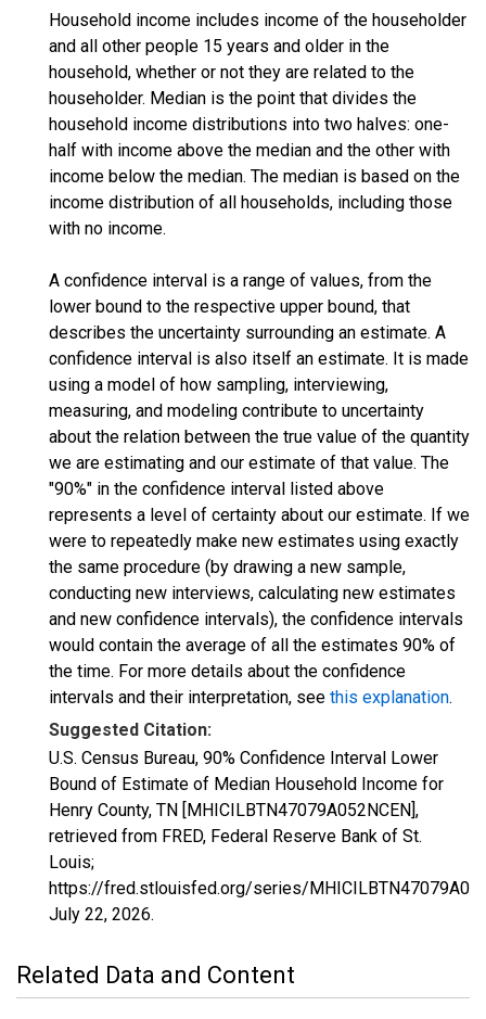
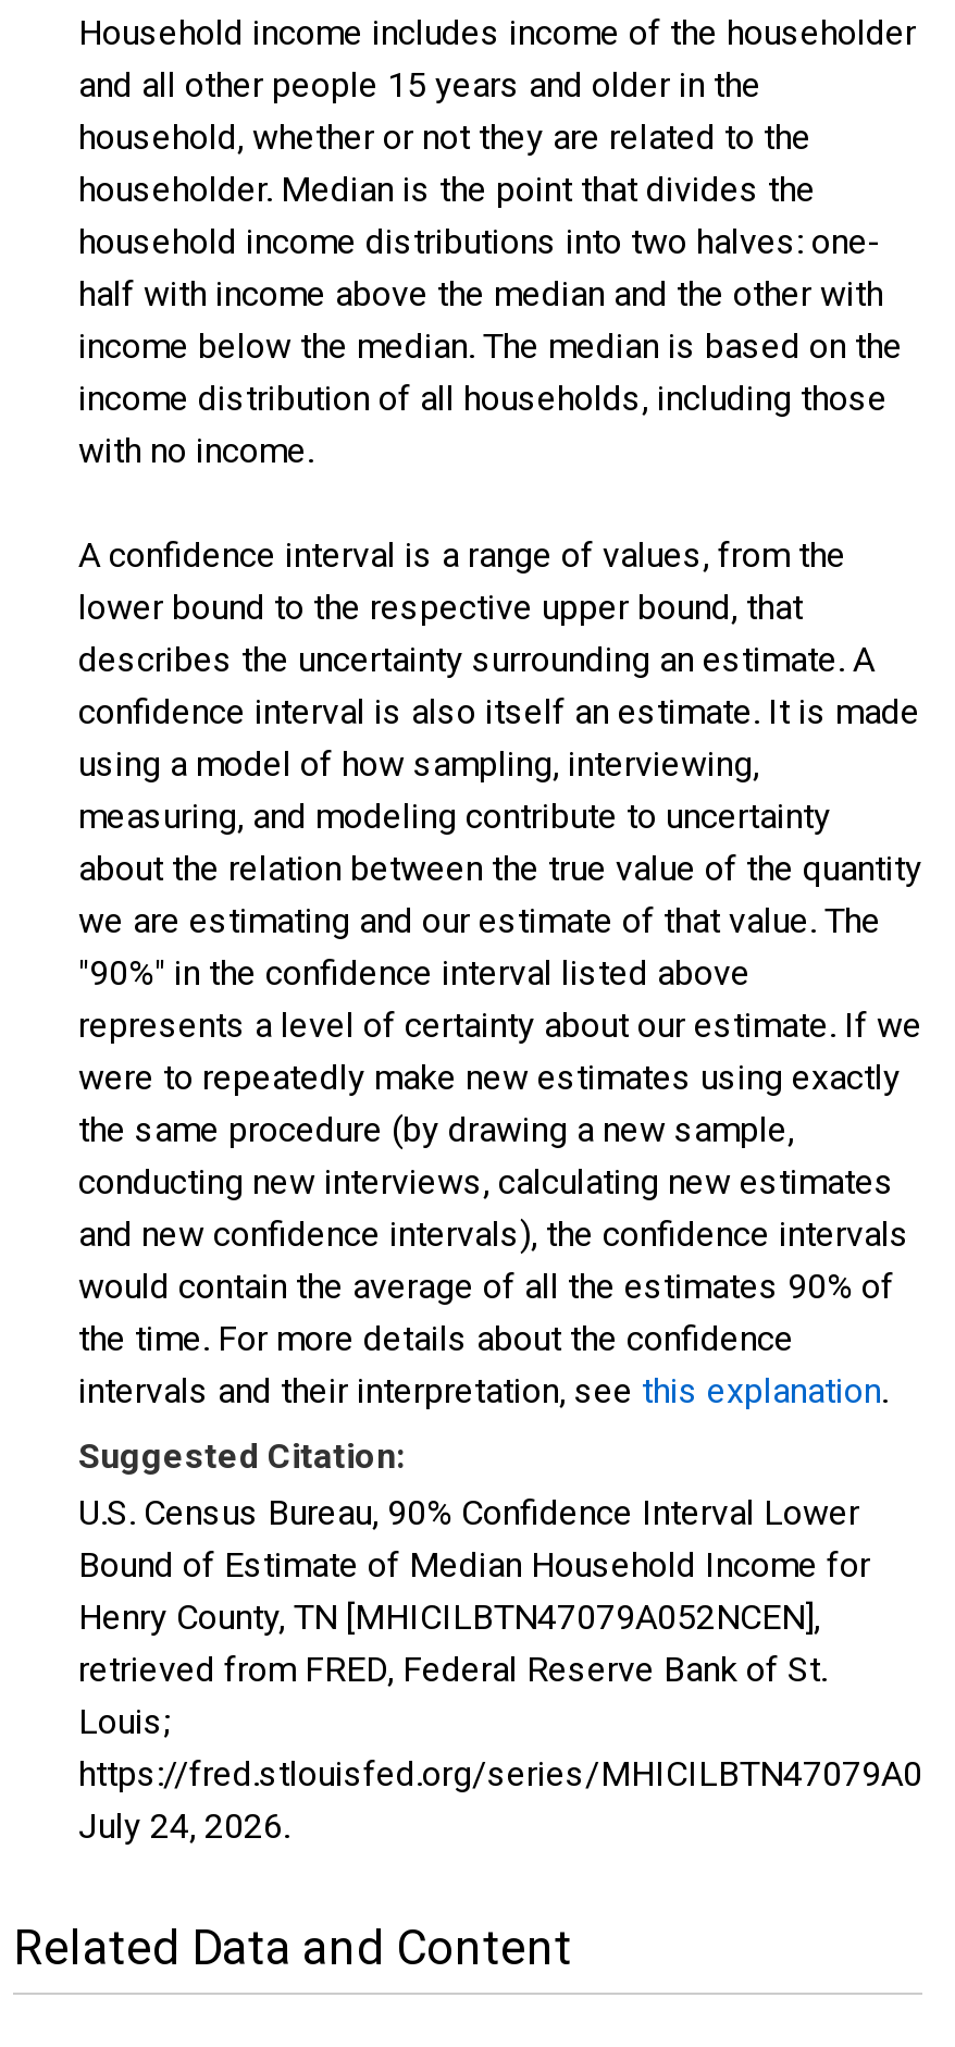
- July 22, 2026.
+ July 24, 2026.
